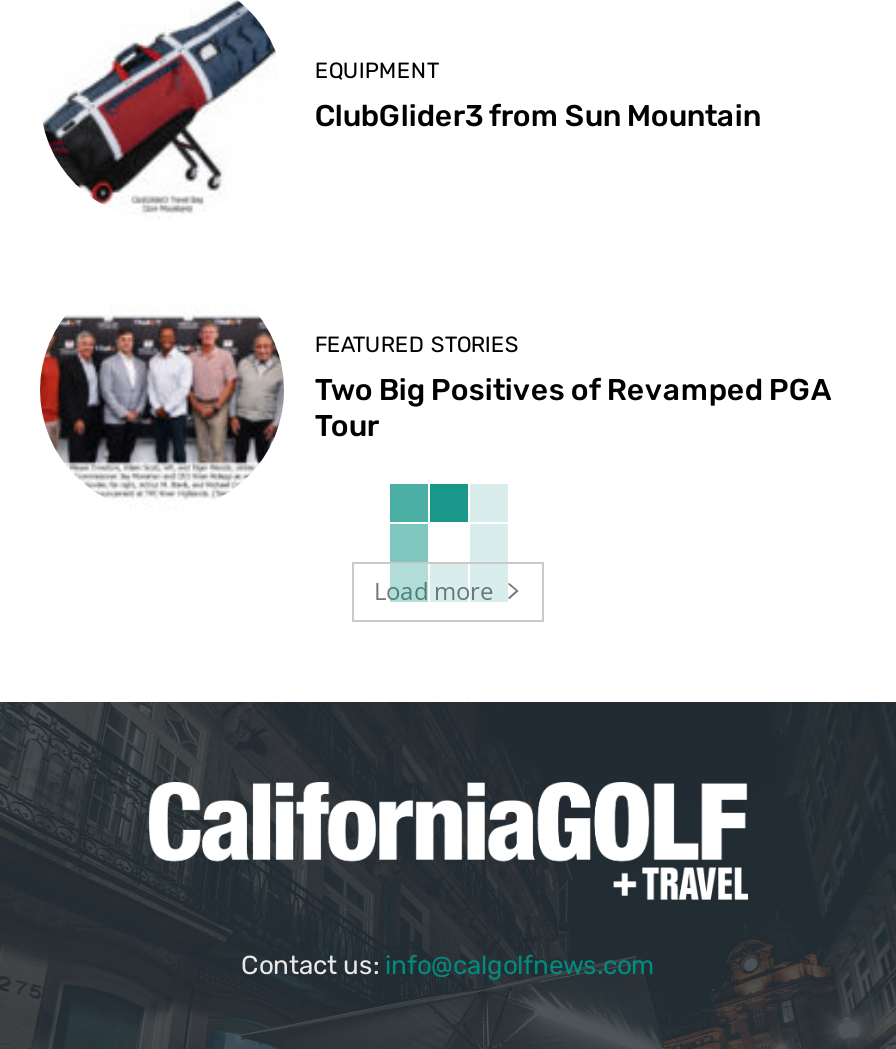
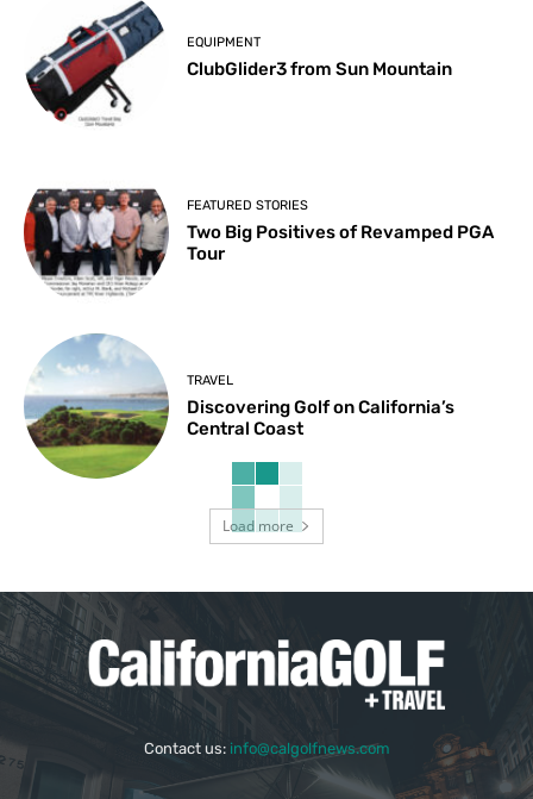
+ [image]
+ TRAVEL
+ Discovering Golf on California’s
+ Central Coast
